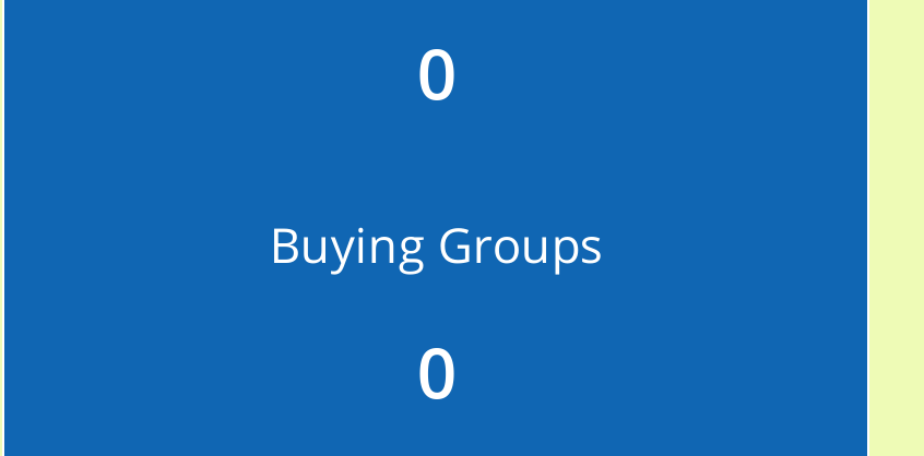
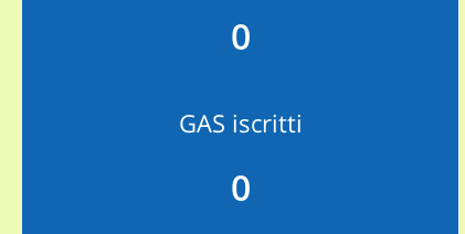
- Buying Groups
+ GAS iscritti
